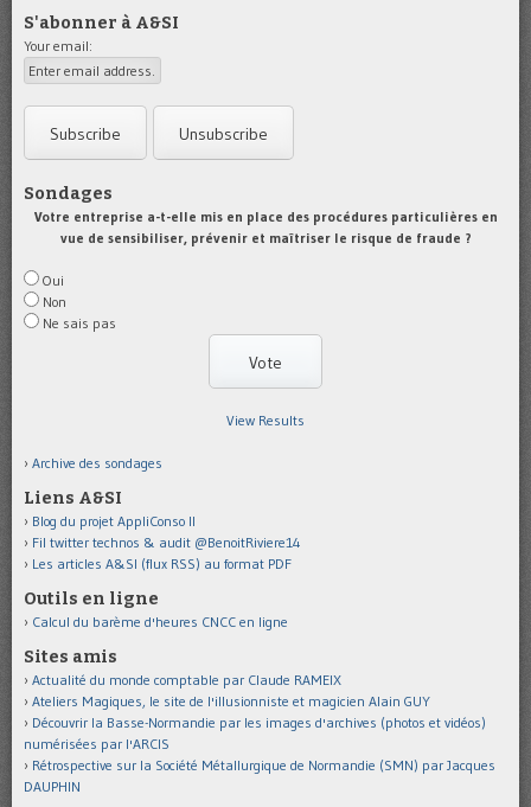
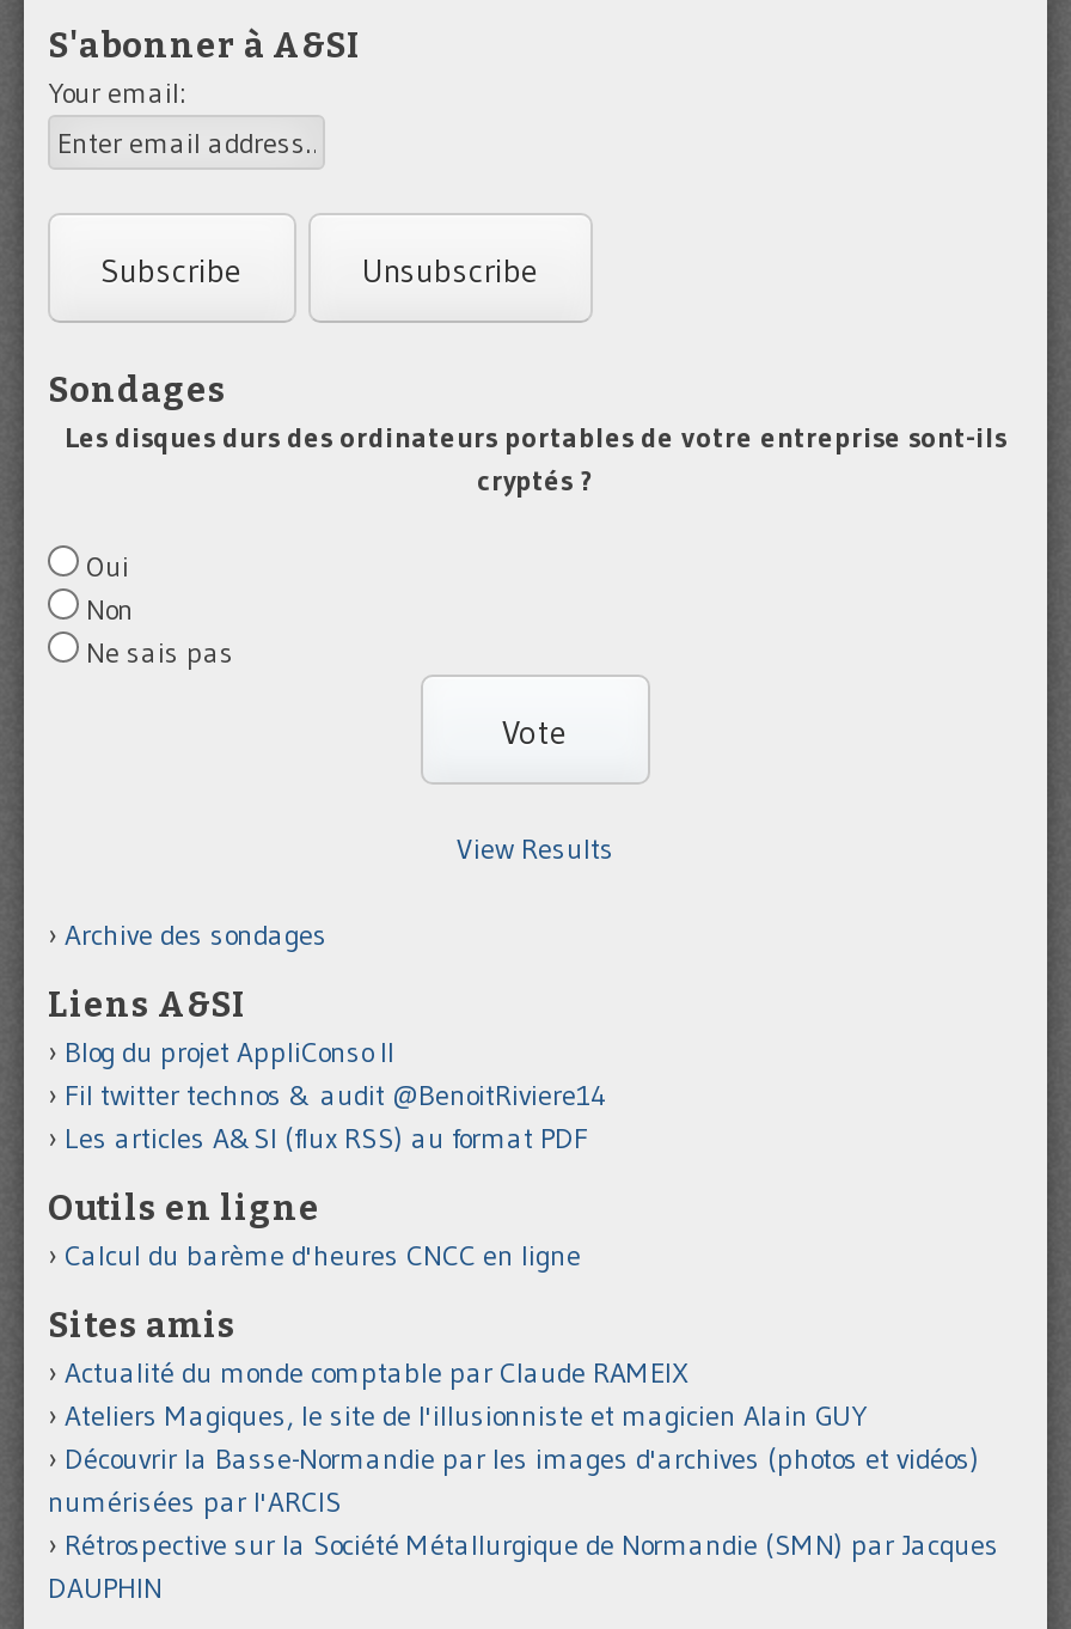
- Votre entreprise a-t-elle mis en place des procédures particulières en
- vue de sensibiliser, prévenir et maîtriser le risque de fraude ?
+ Les disques durs des ordinateurs portables de votre entreprise sont-ils
+ cryptés ?
